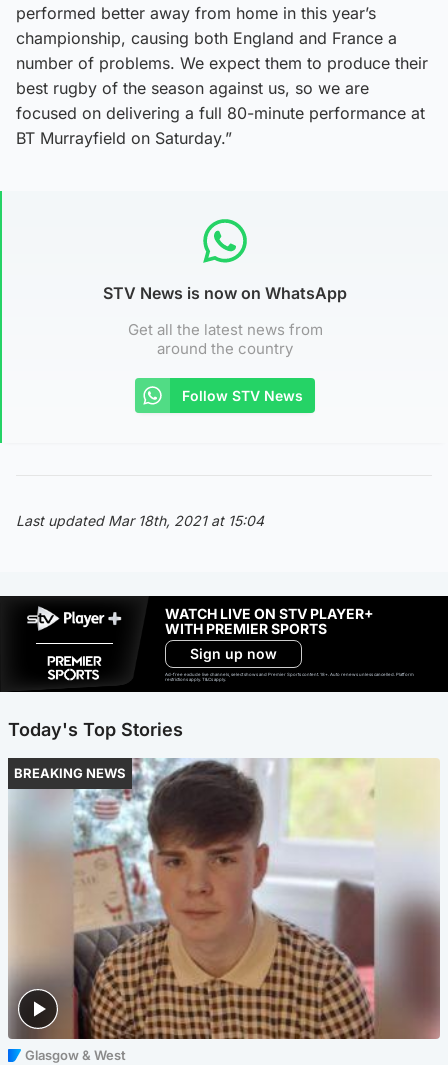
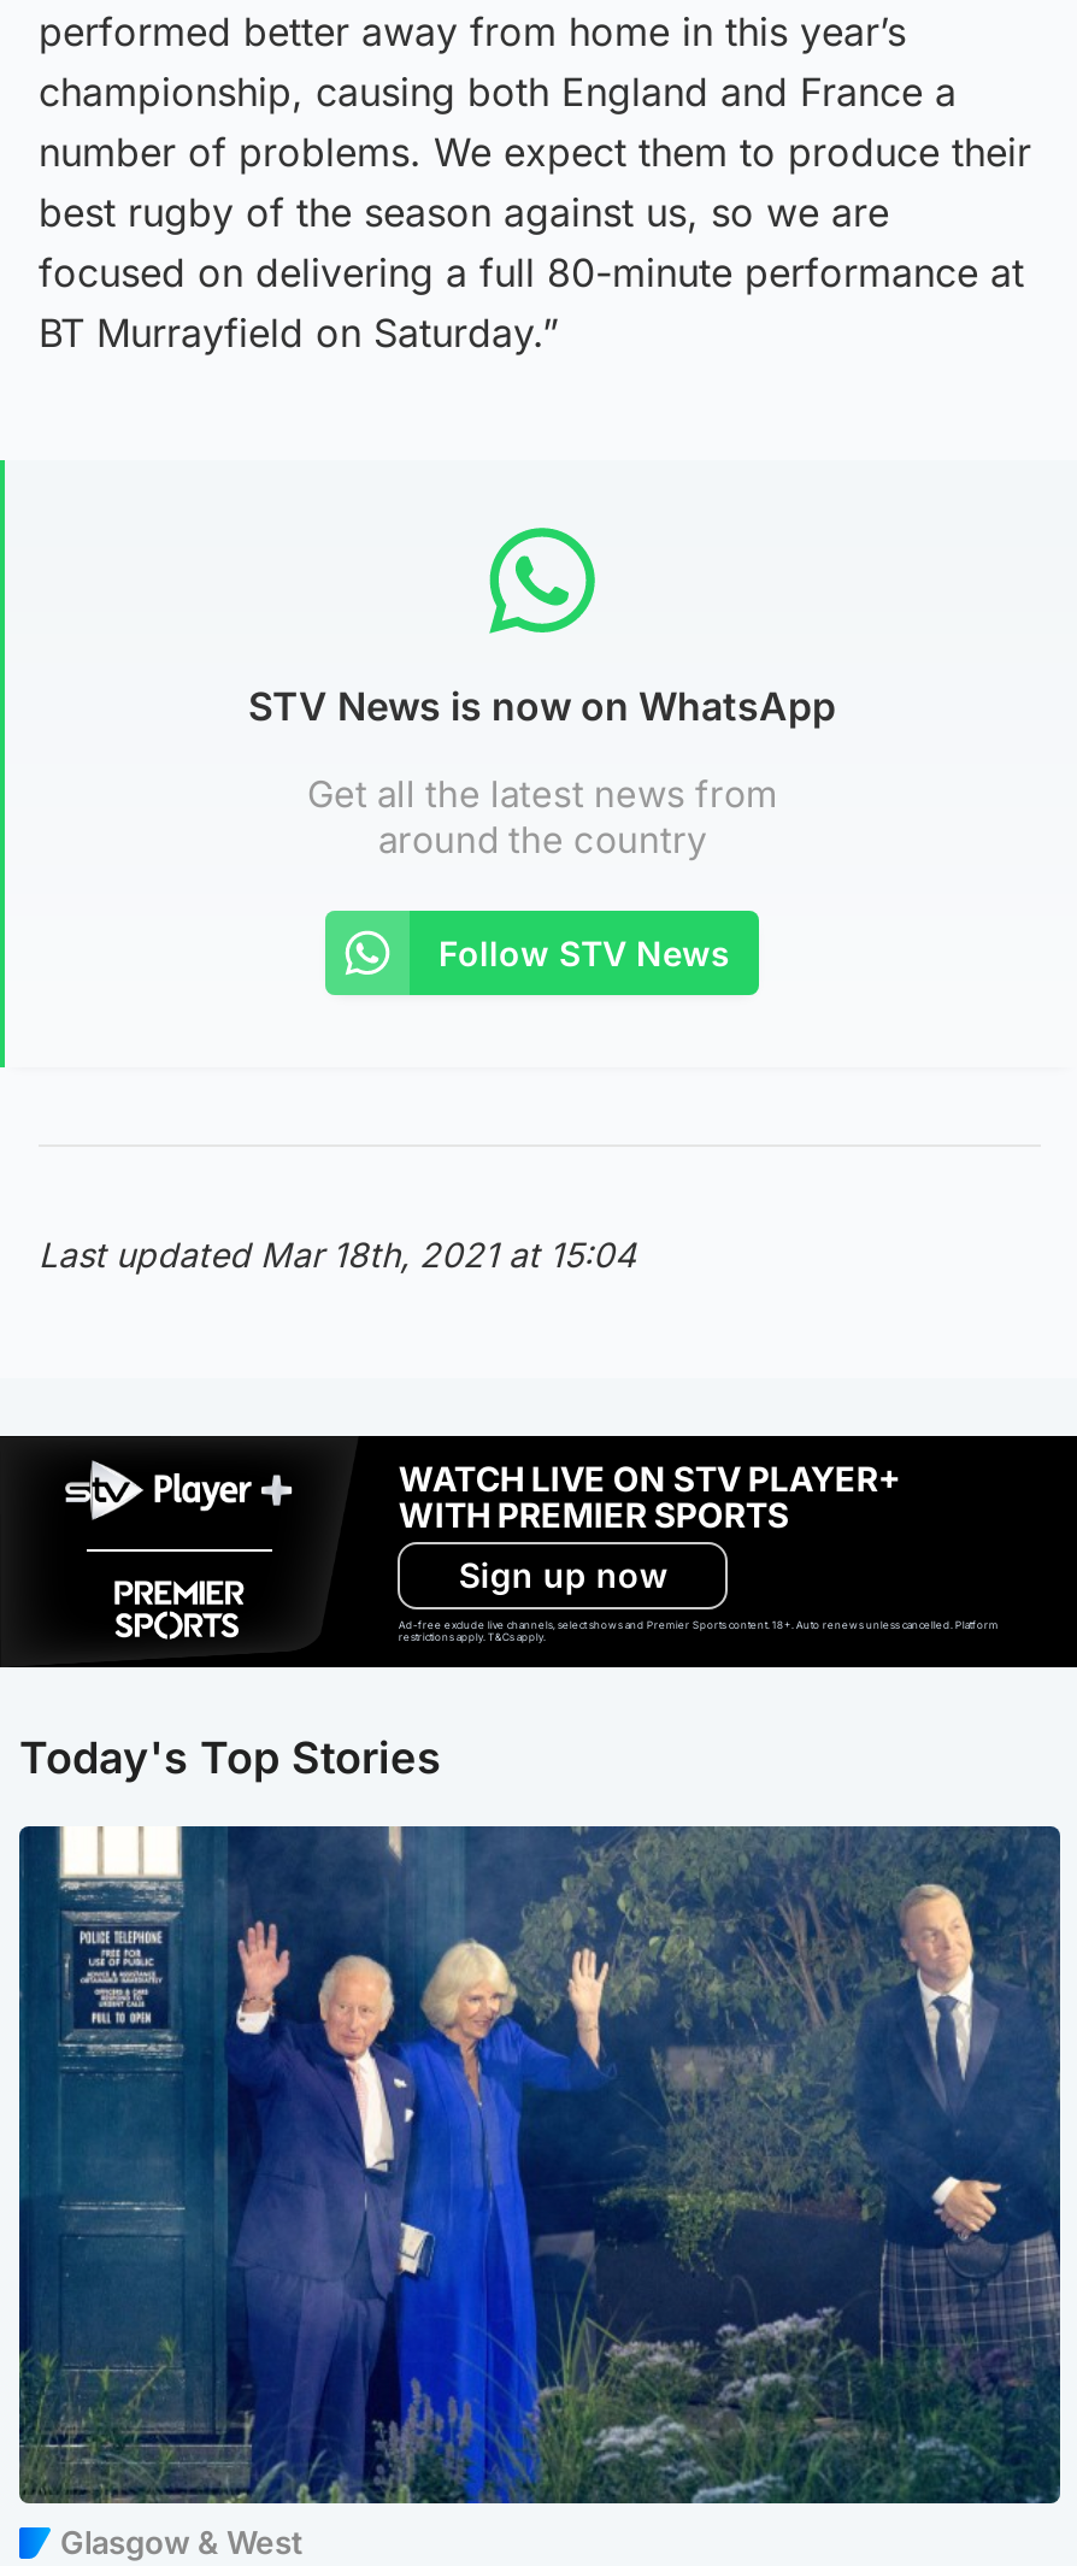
- [image]
+ [image]

- BREAKING NEWS
